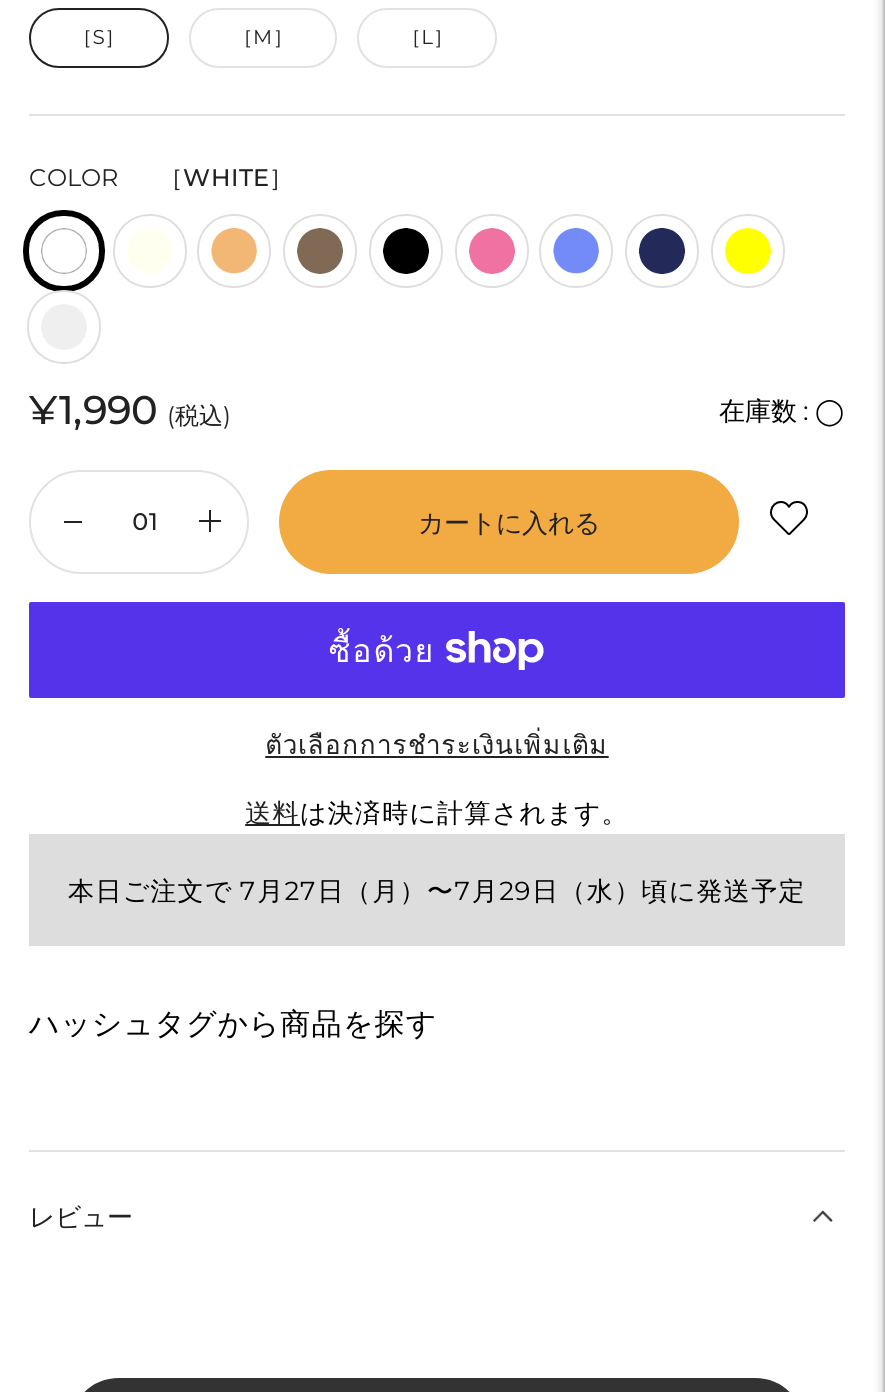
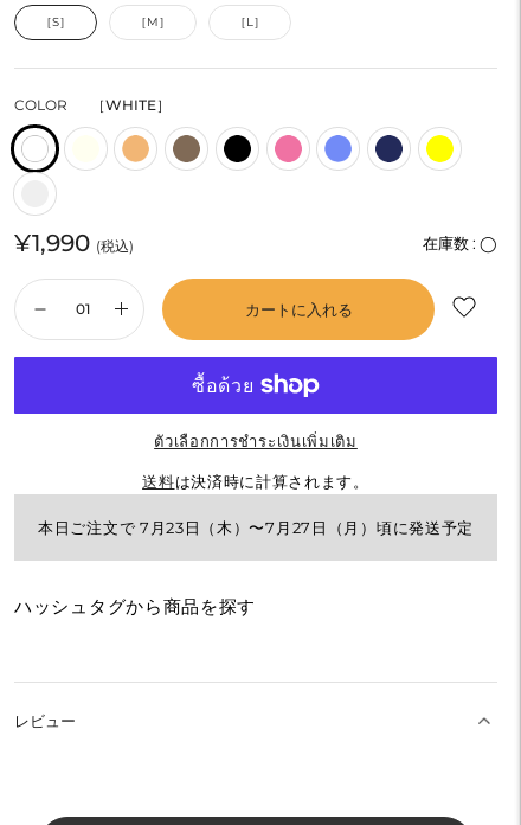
- 本日ご注文で 7月27日（月）〜7月29日（水）頃に発送予定
+ 本日ご注文で 7月23日（木）〜7月27日（月）頃に発送予定
